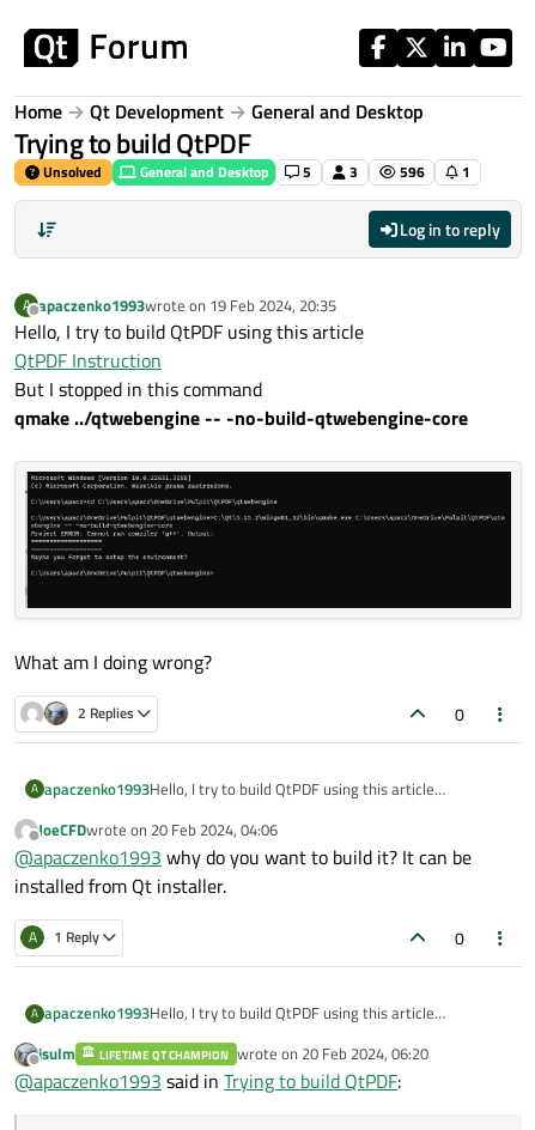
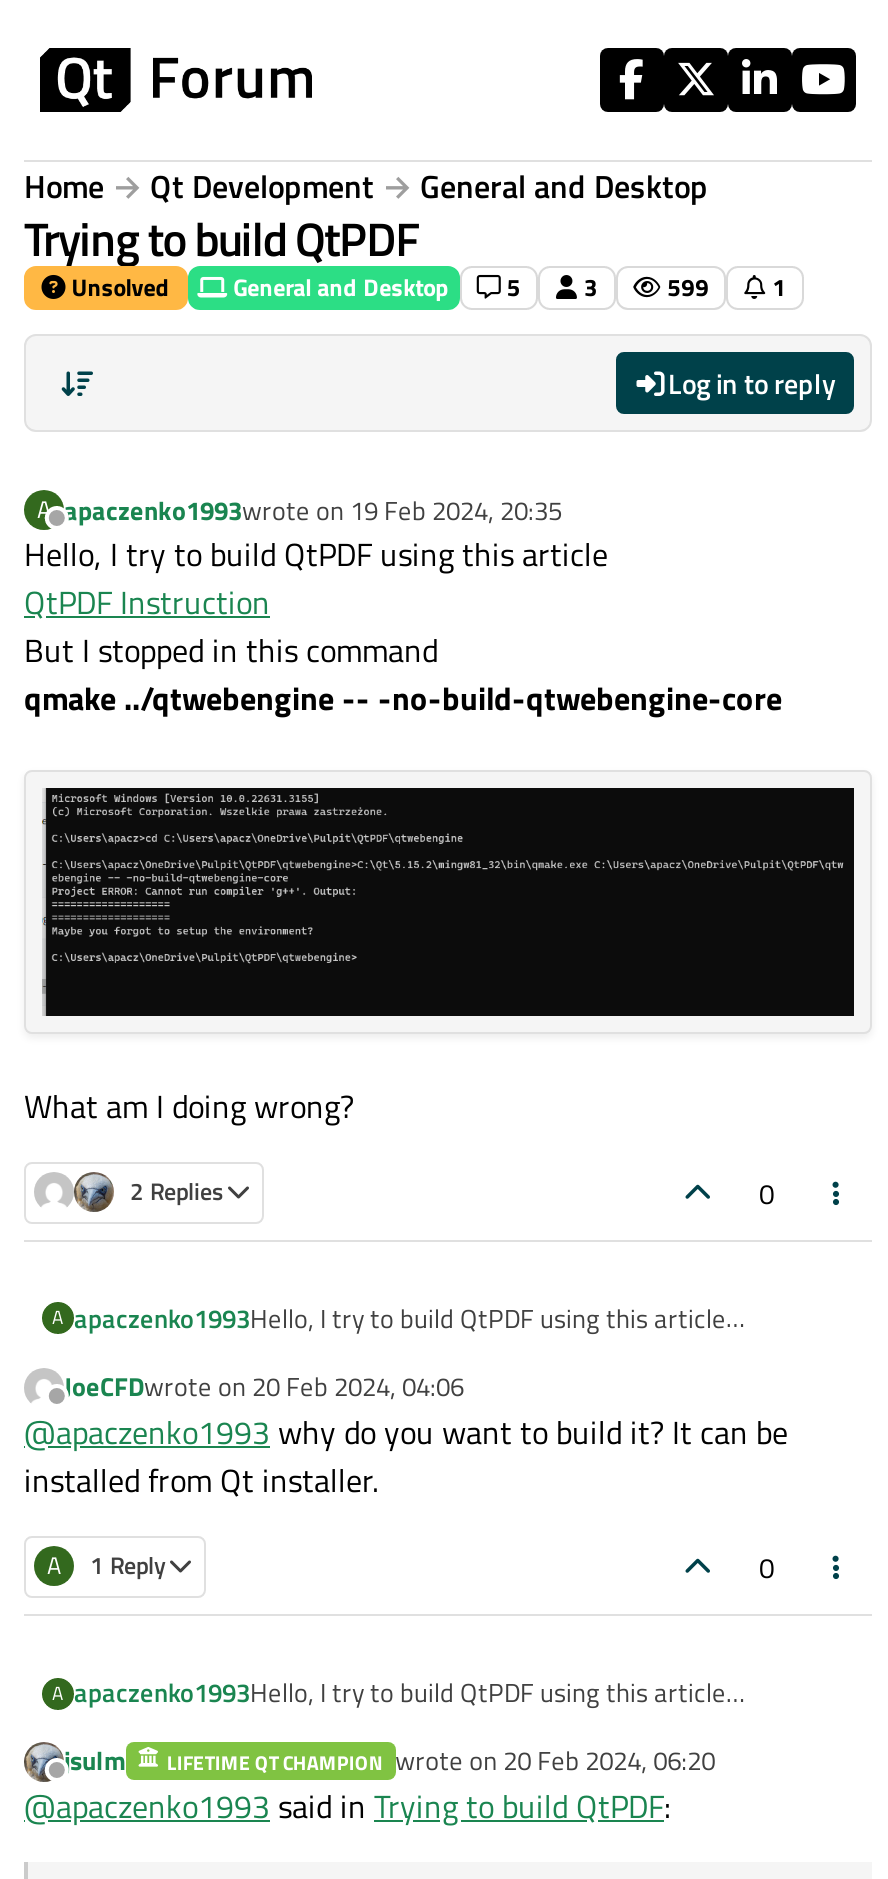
- Unsolved General and Desktop 5 3 596 1
+ Unsolved General and Desktop 5 3 599 1
